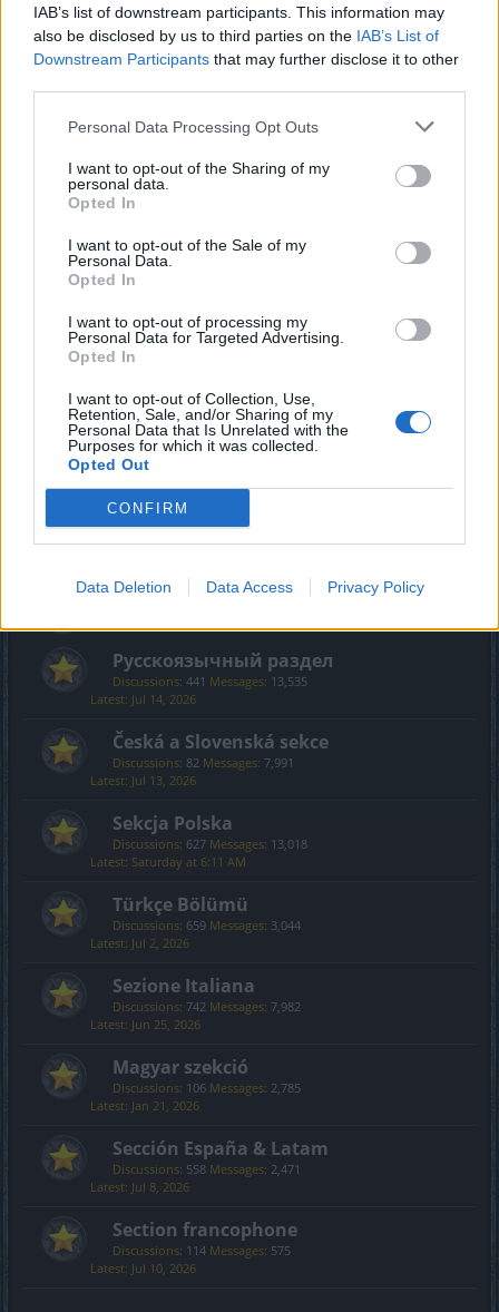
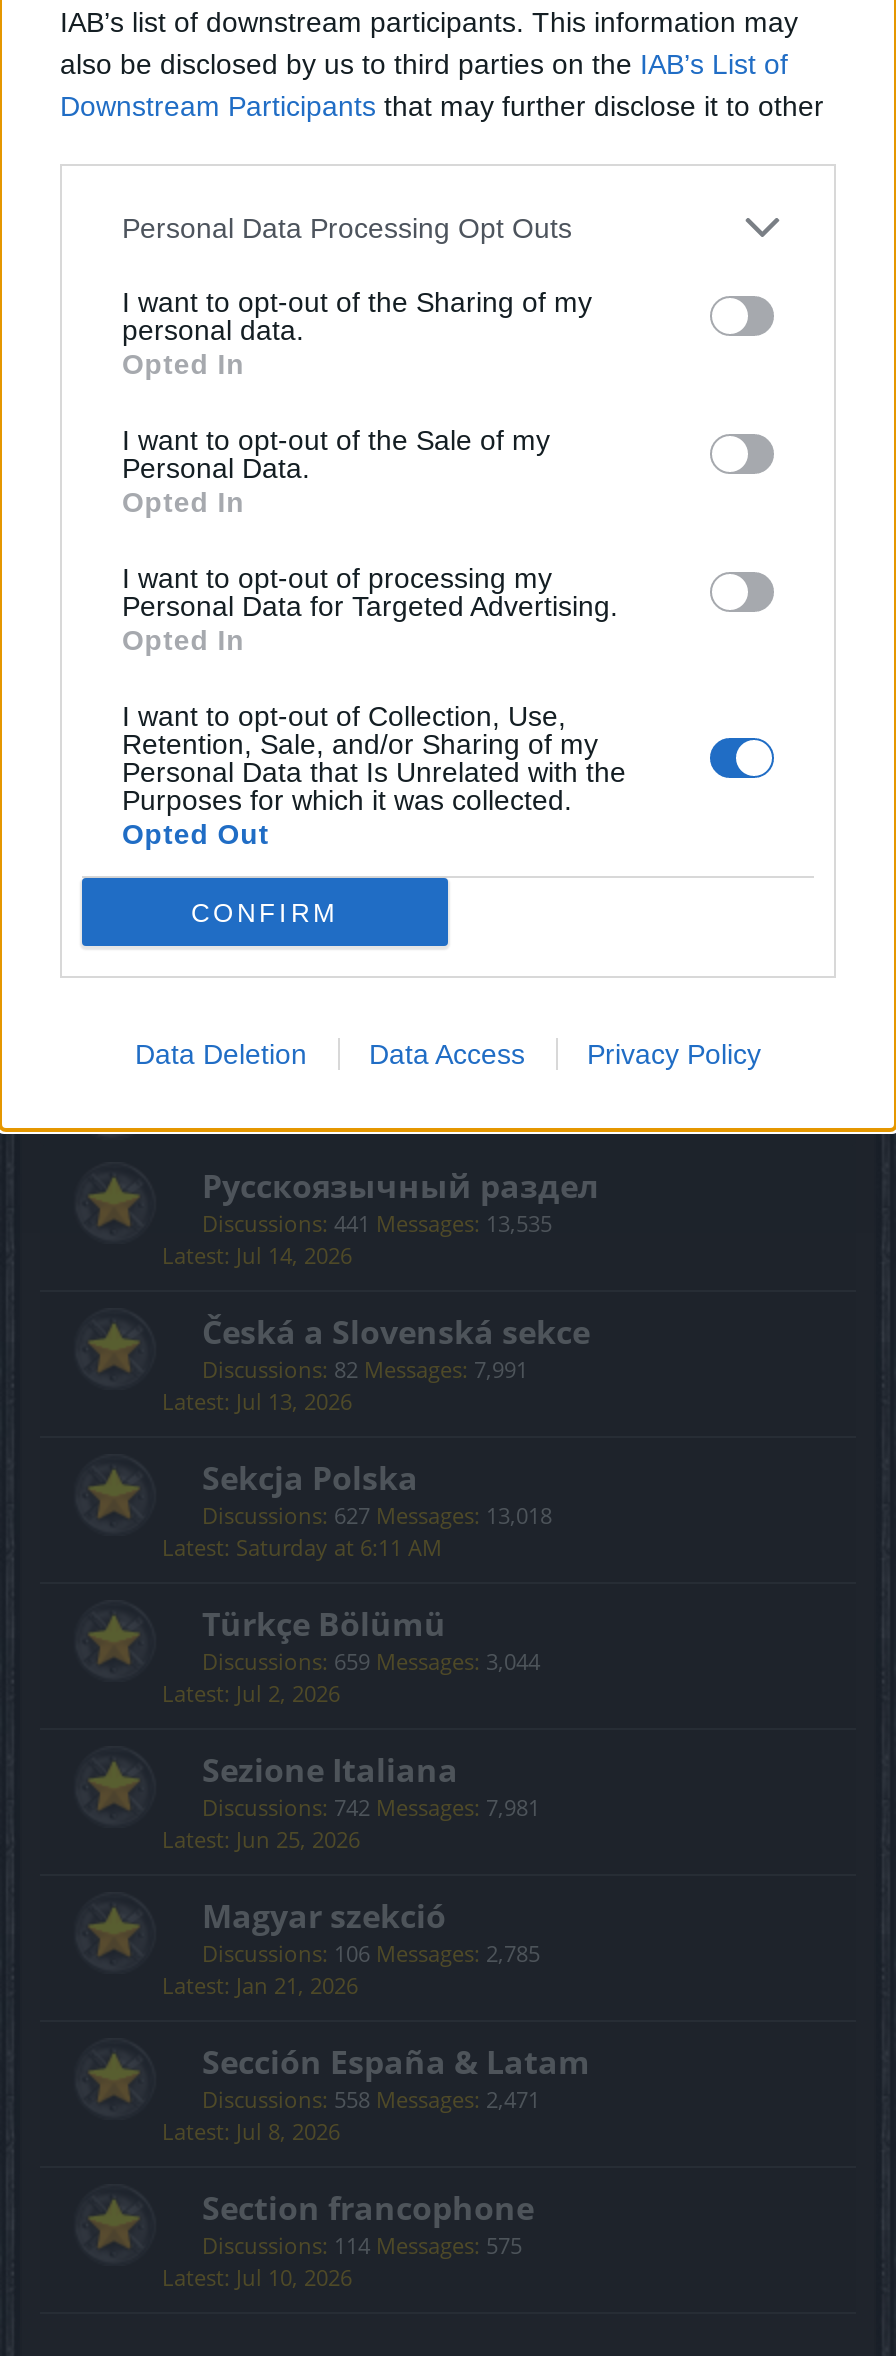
- Discussions: 742 Messages: 7,982
+ Discussions: 742 Messages: 7,981
